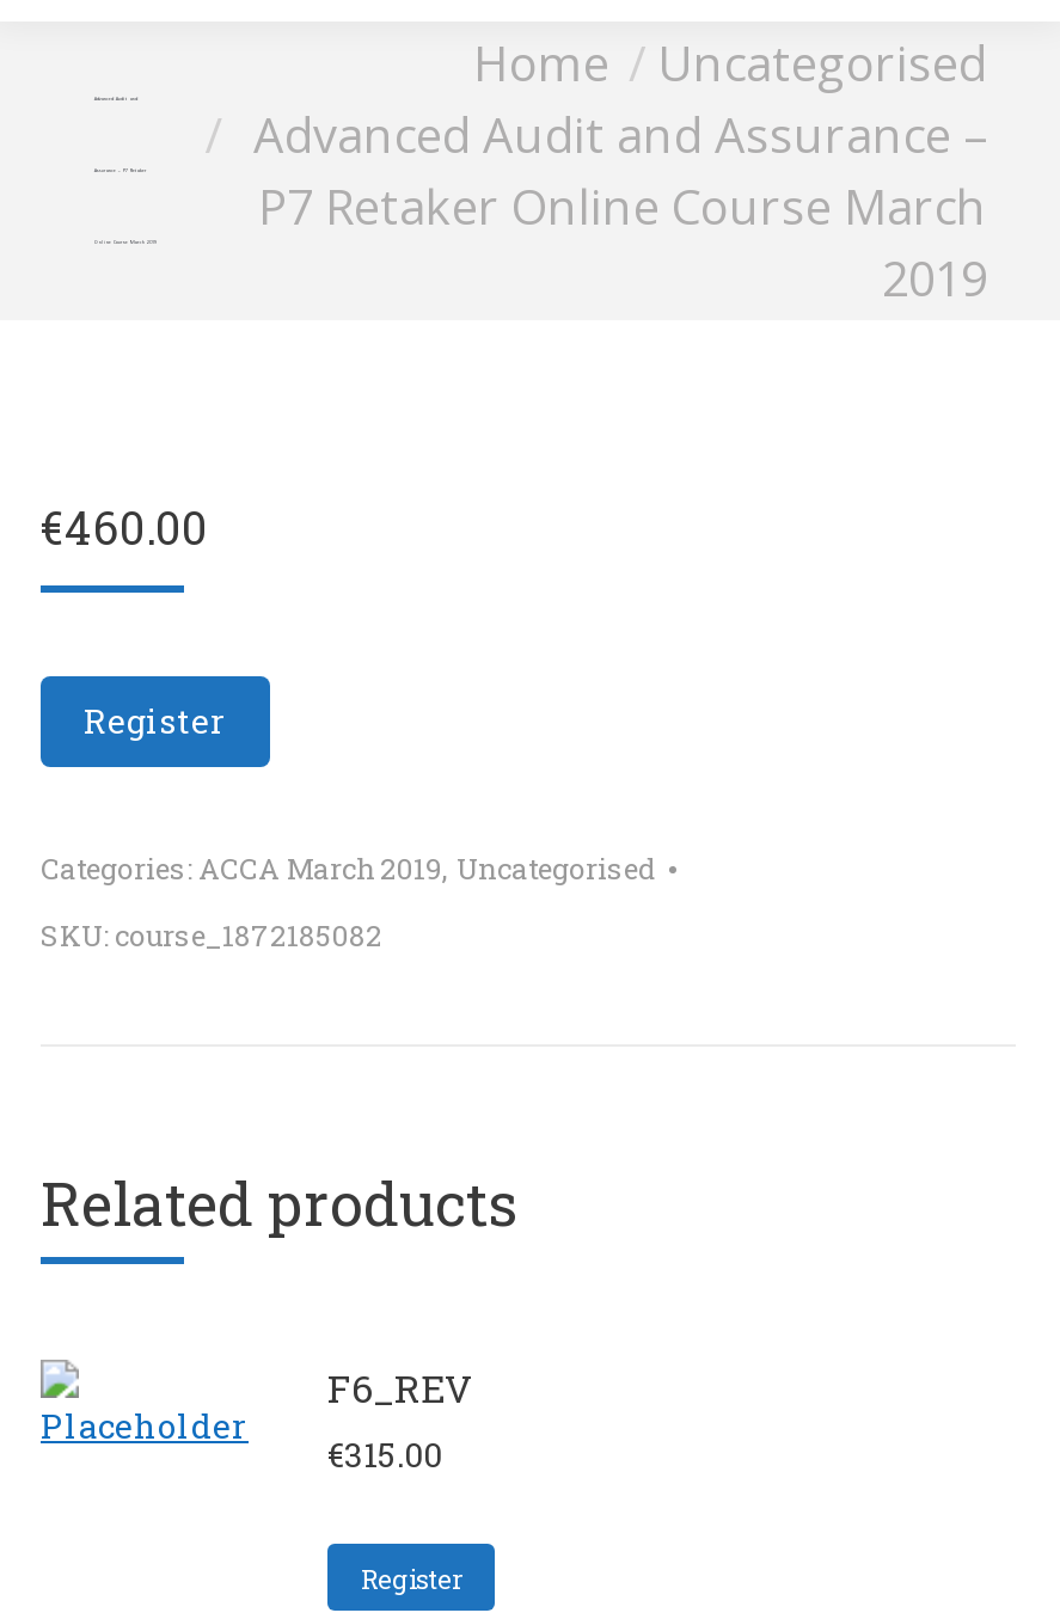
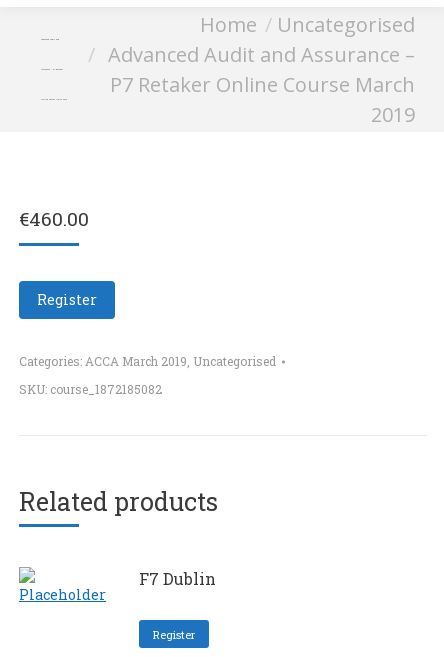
- F6_REV
- €315.00
+ F7 Dublin
